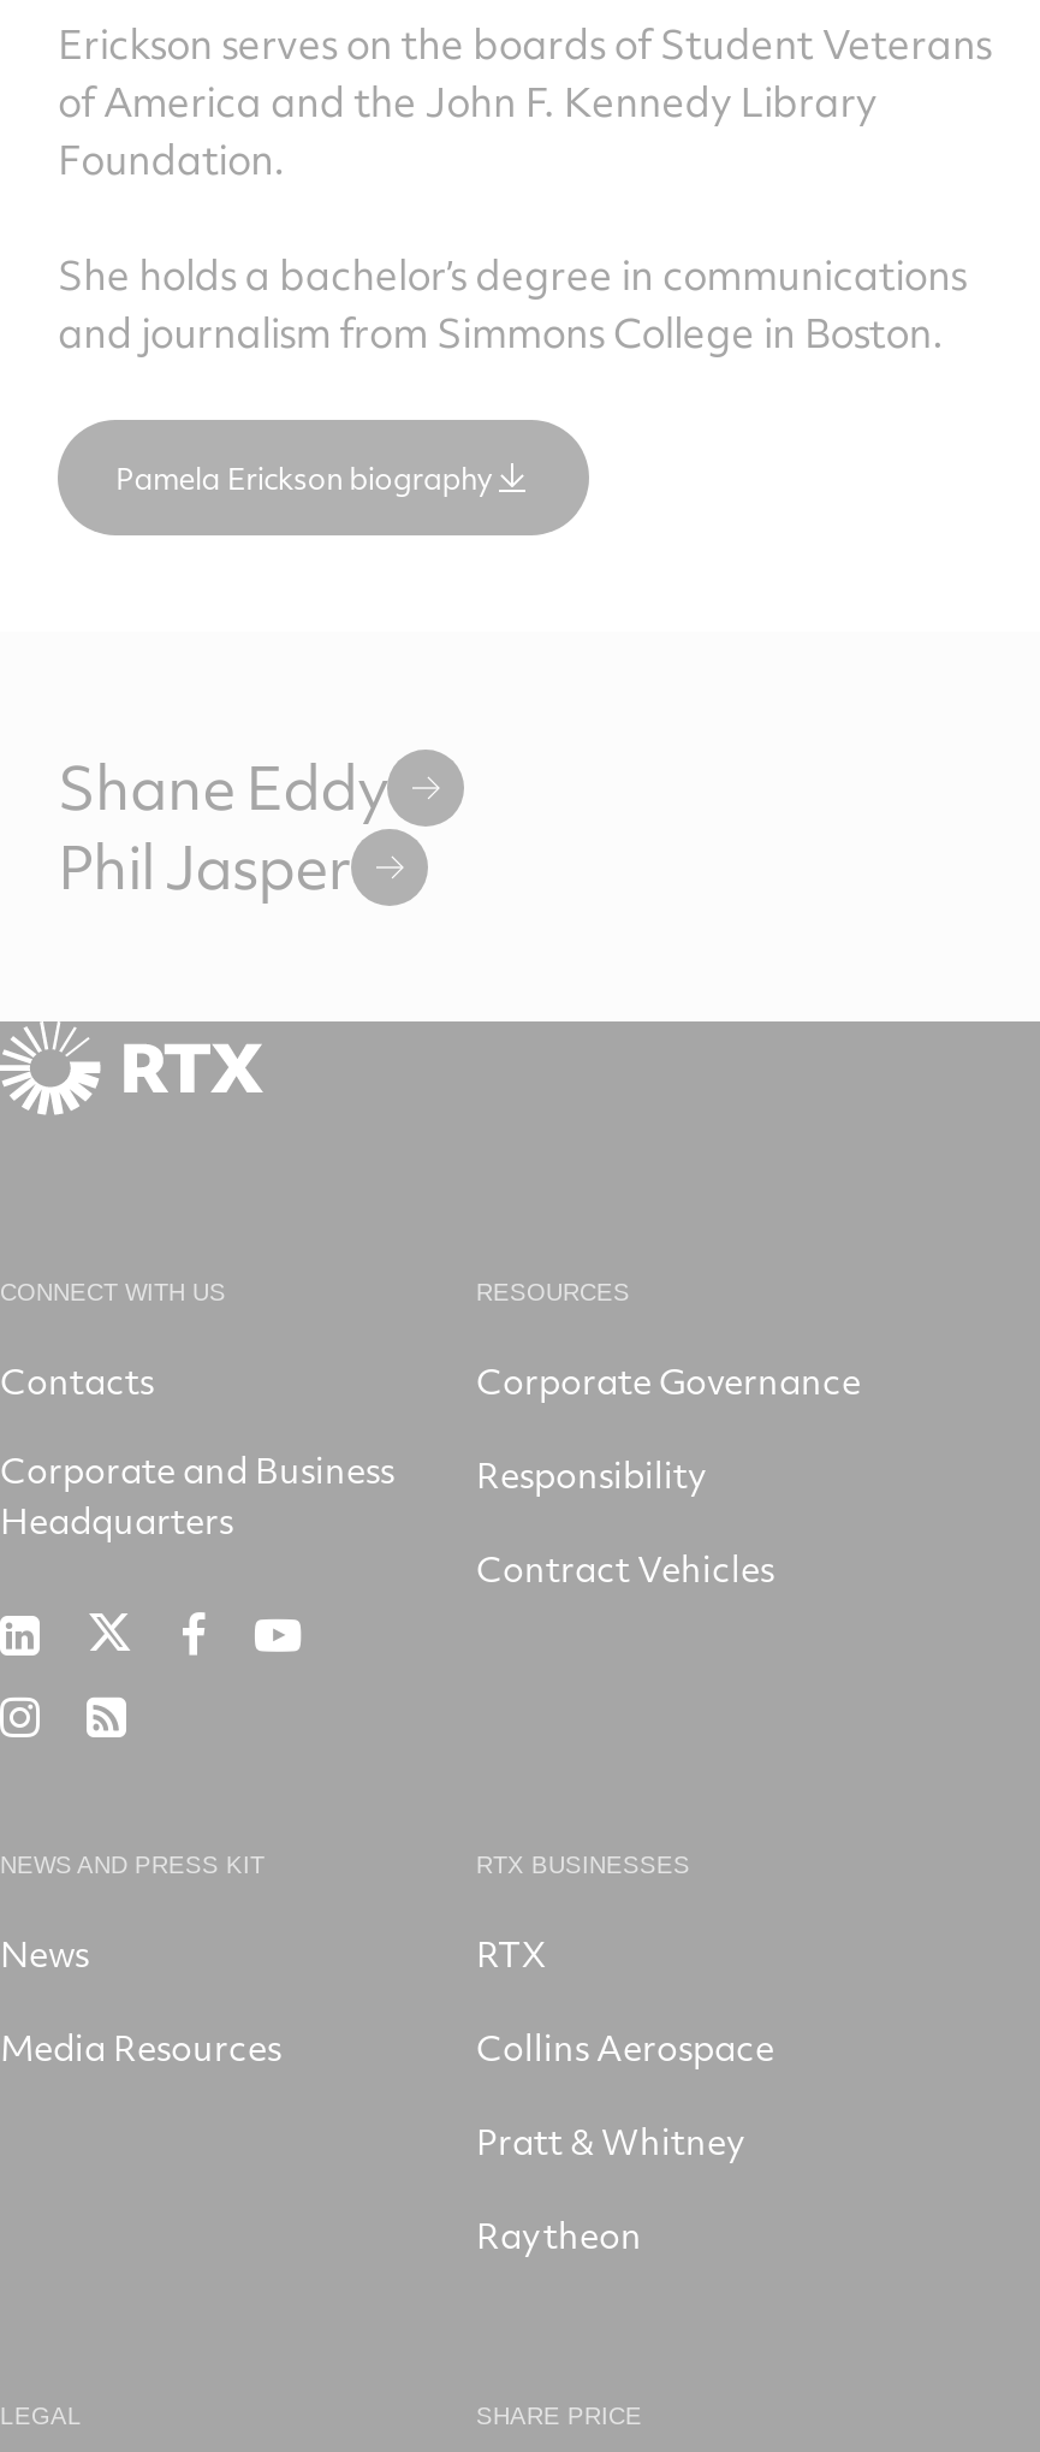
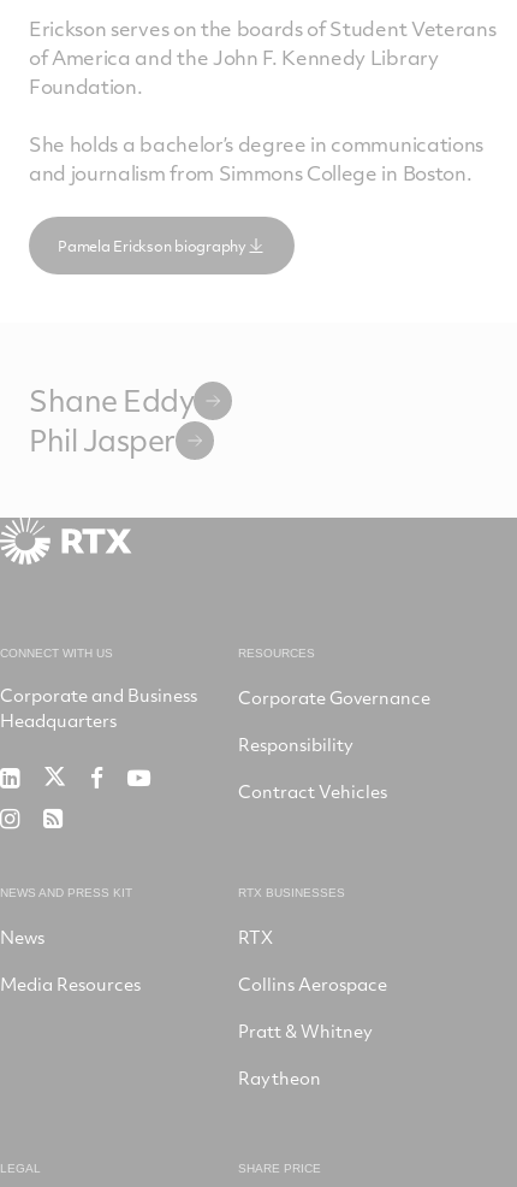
- Contacts
